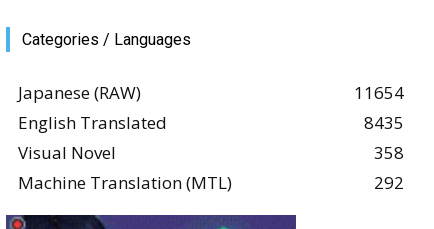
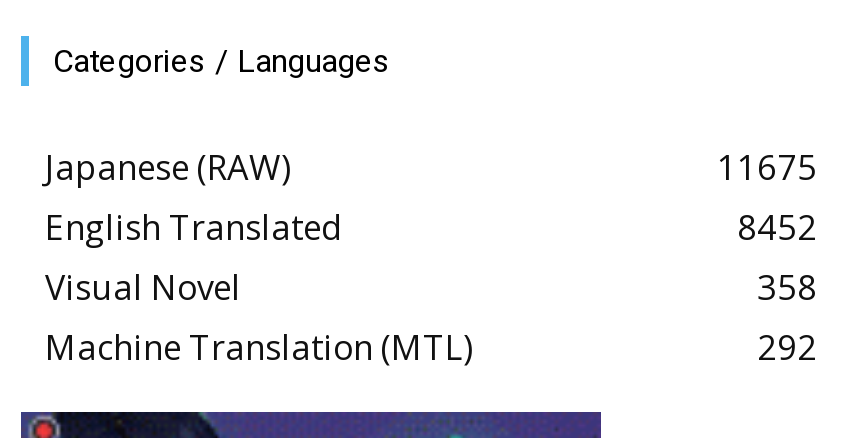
- 11654
+ 11675

- 8435
+ 8452
